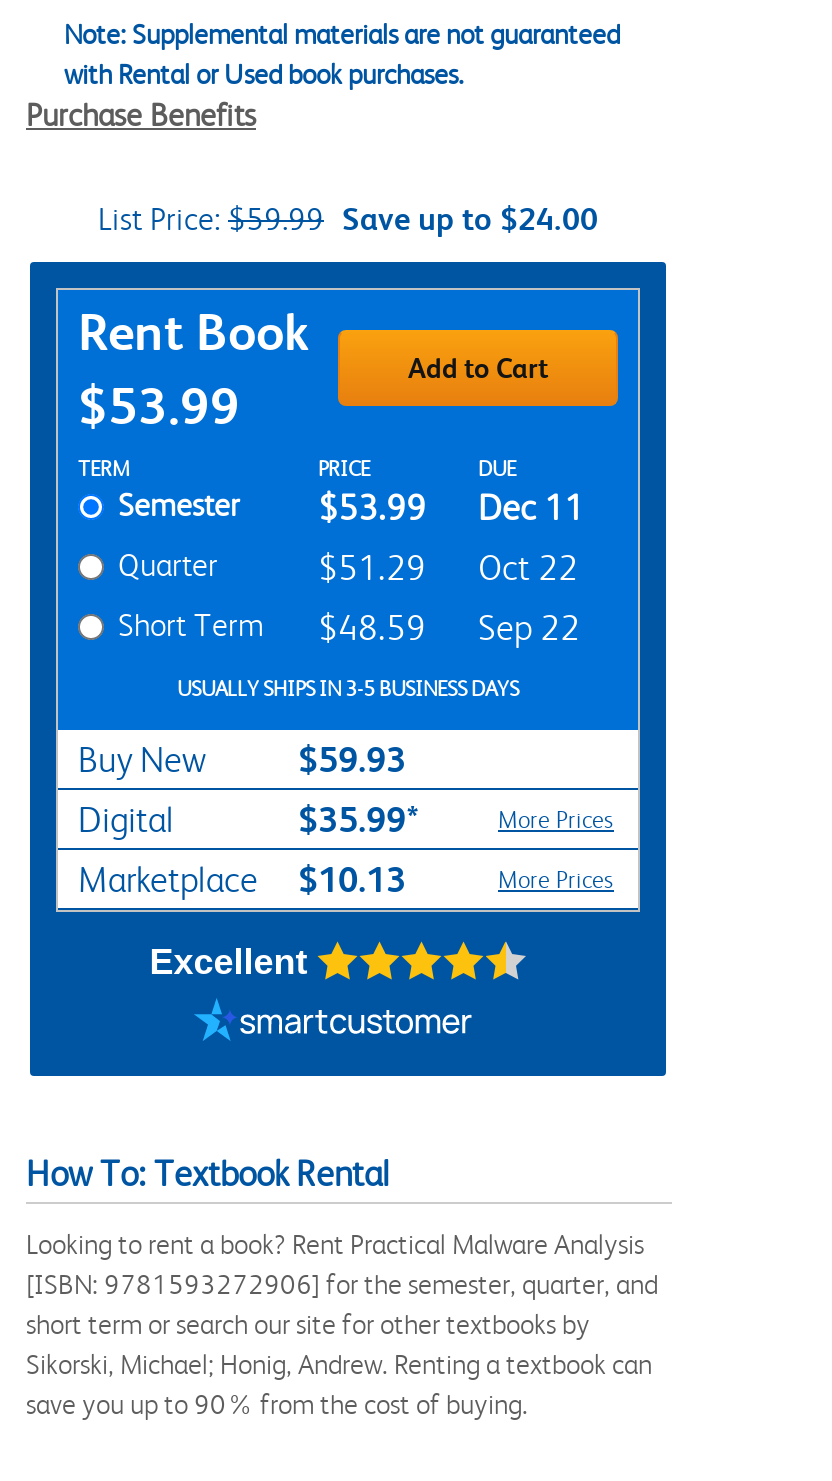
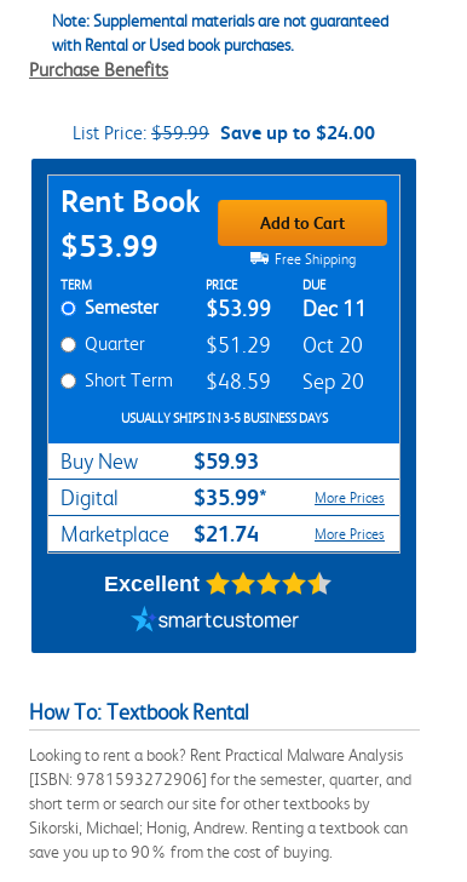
+ Free Shipping

- $51.29 Oct 22
+ $51.29 Oct 20

- Short Term $48.59 Sep 22
+ Short Term $48.59 Sep 20

- Marketplace $10.13
+ Marketplace $21.74
